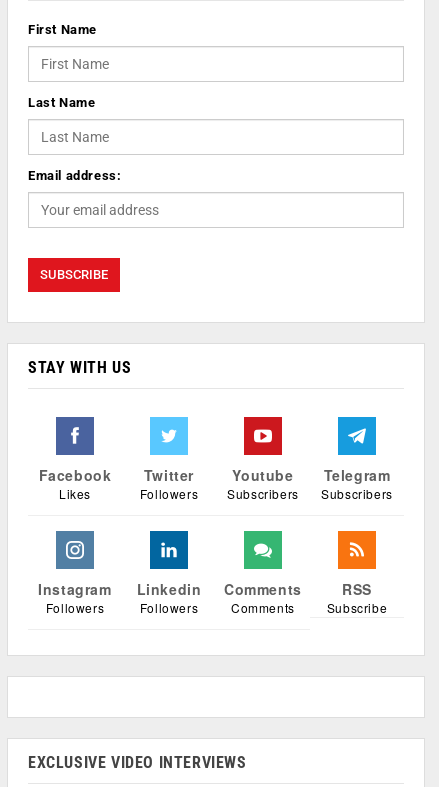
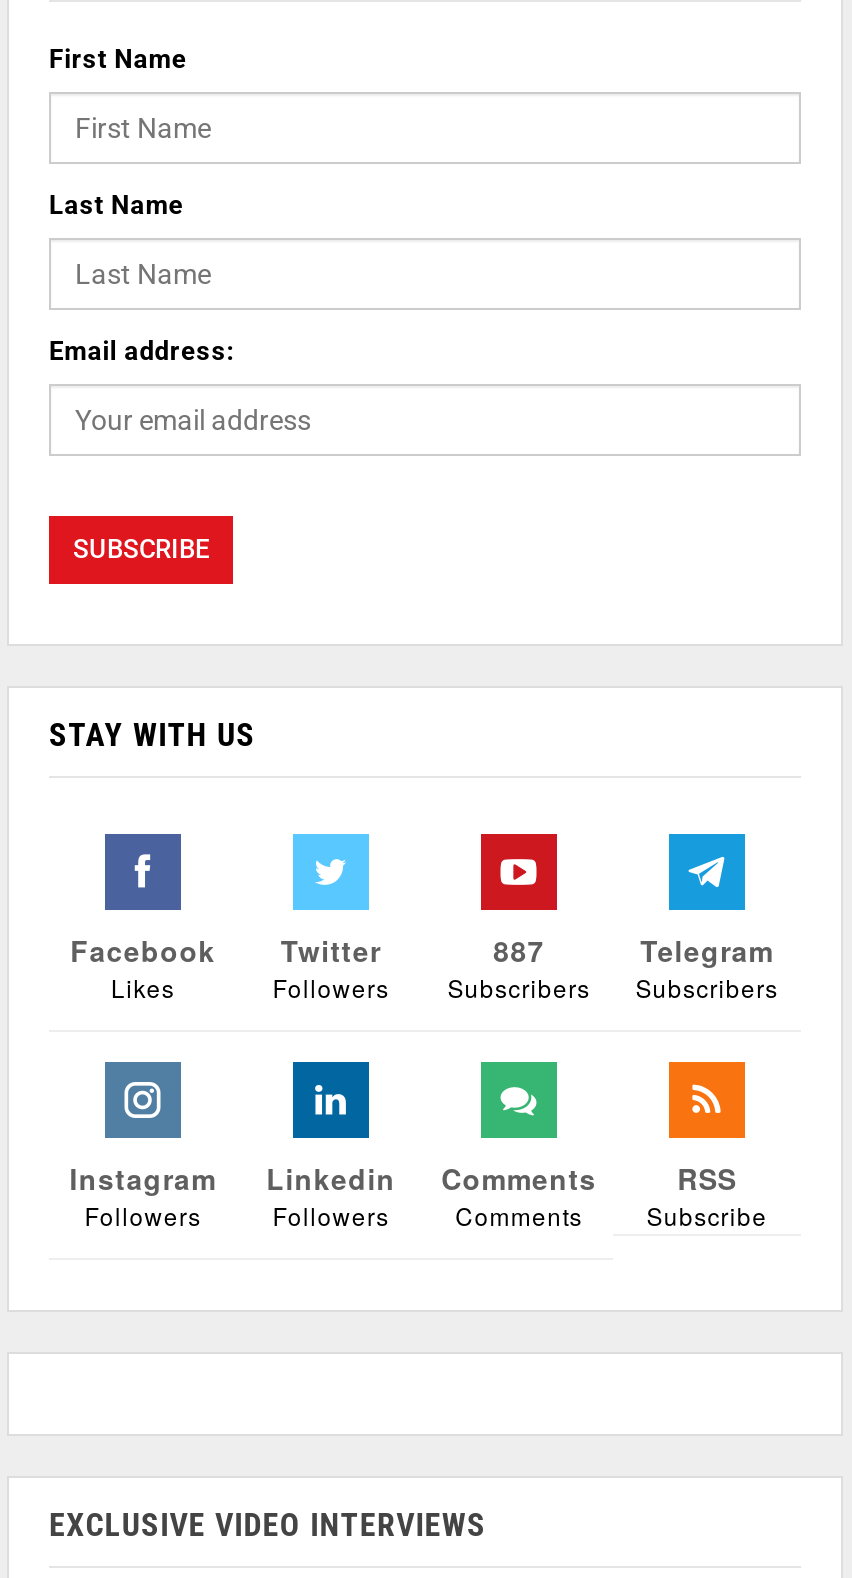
- Youtube
+ 887
